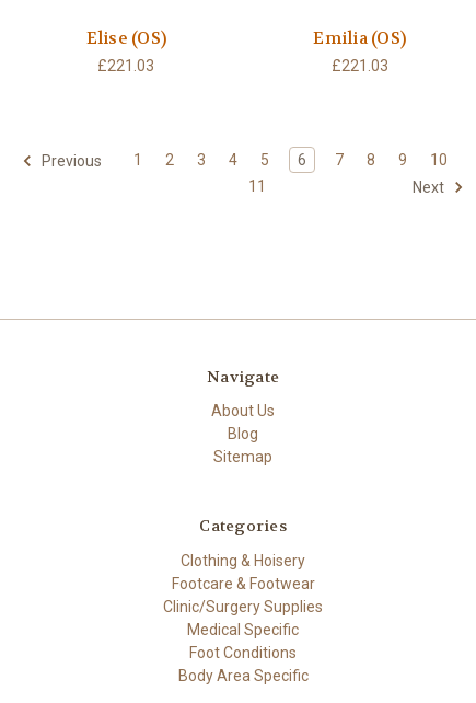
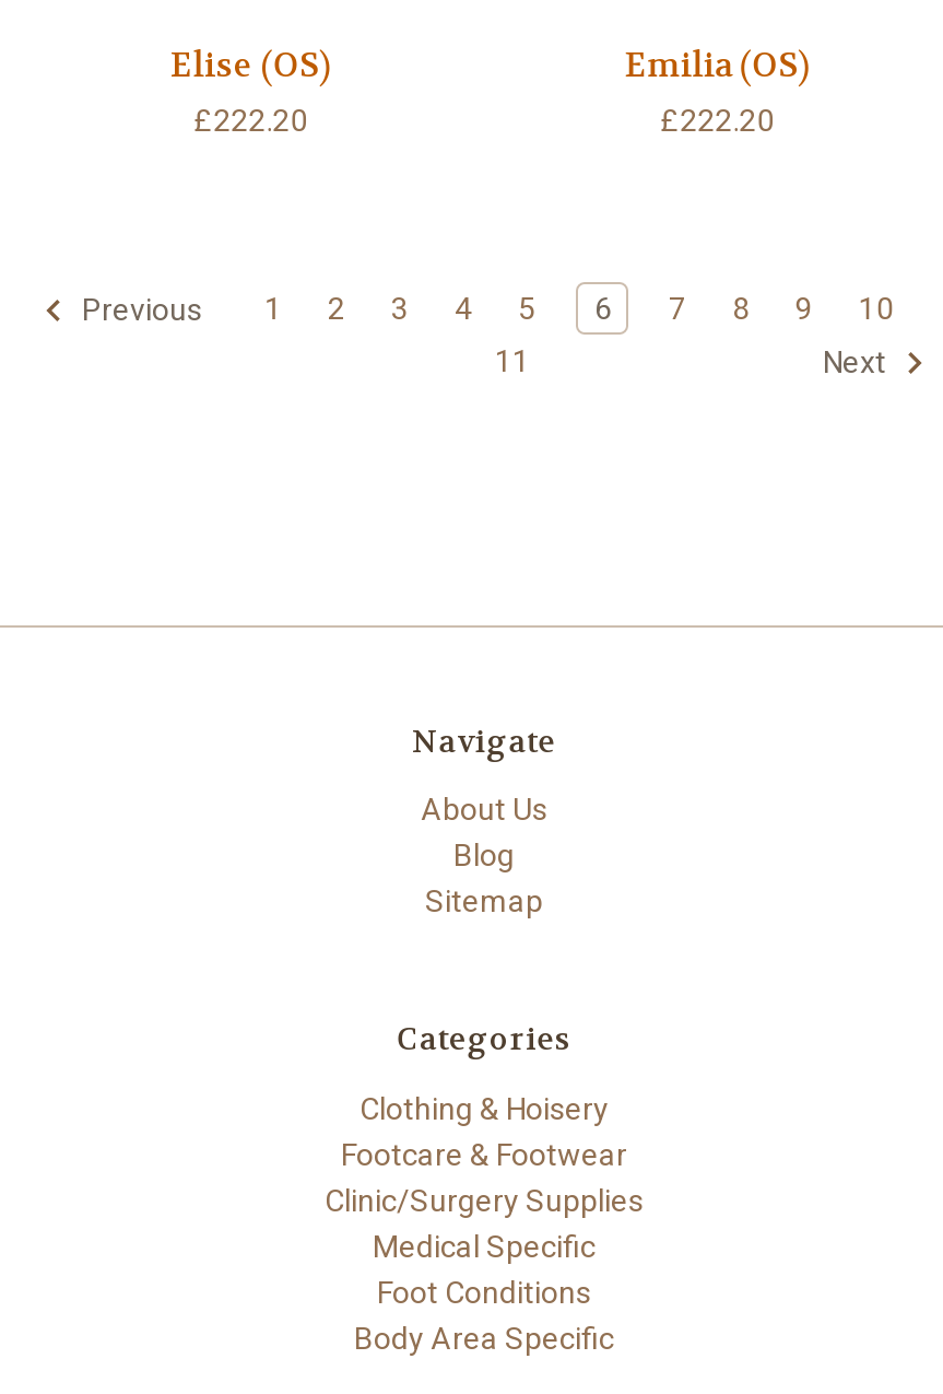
- £221.03
+ £222.20

- £221.03
+ £222.20
